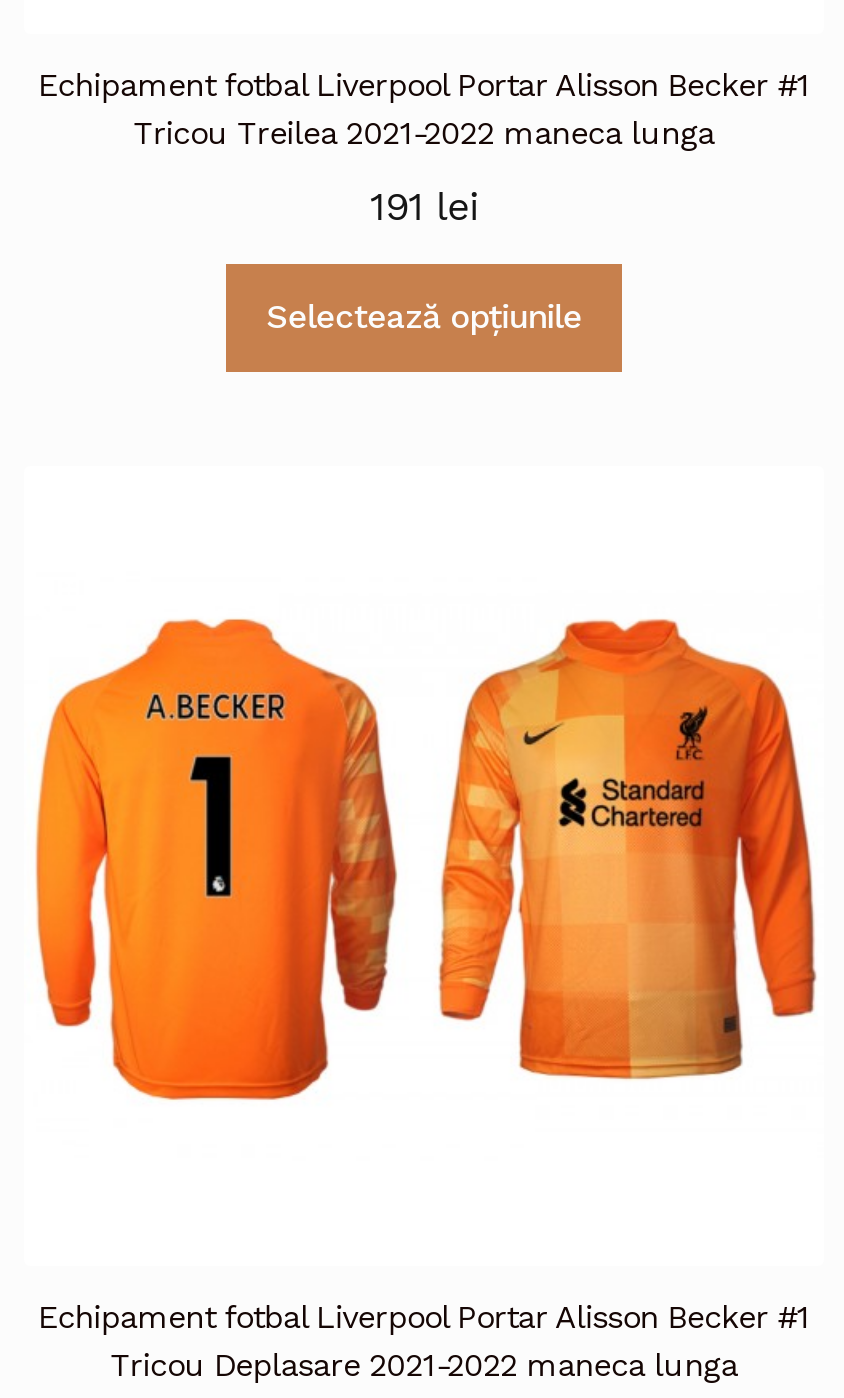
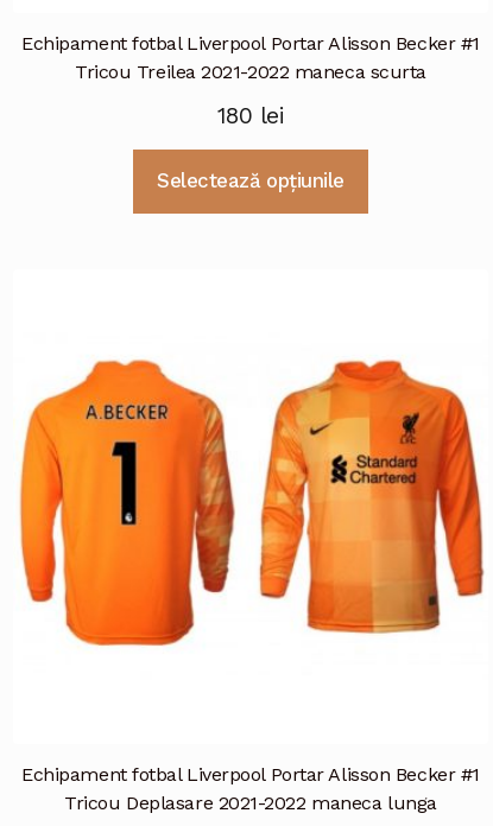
- Tricou Treilea 2021-2022 maneca lunga
+ Tricou Treilea 2021-2022 maneca scurta

- 191 lei
+ 180 lei
